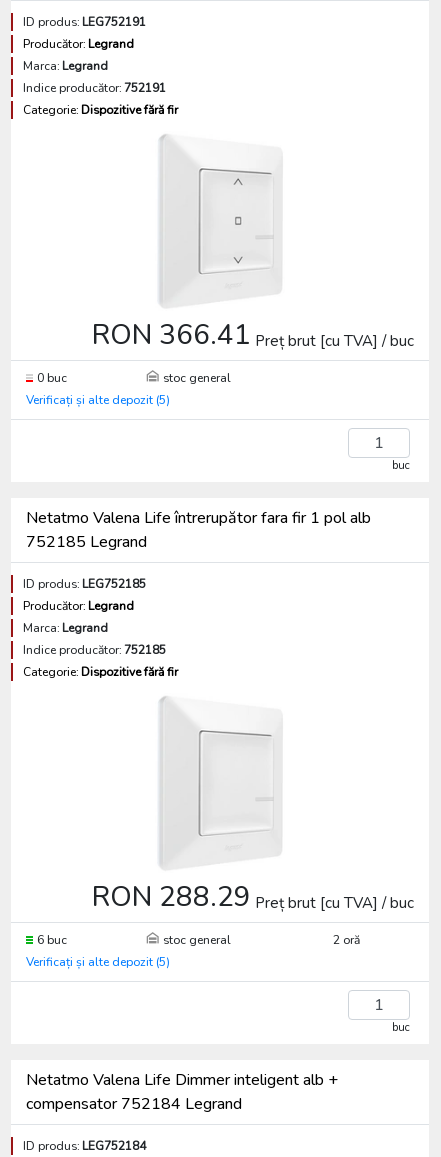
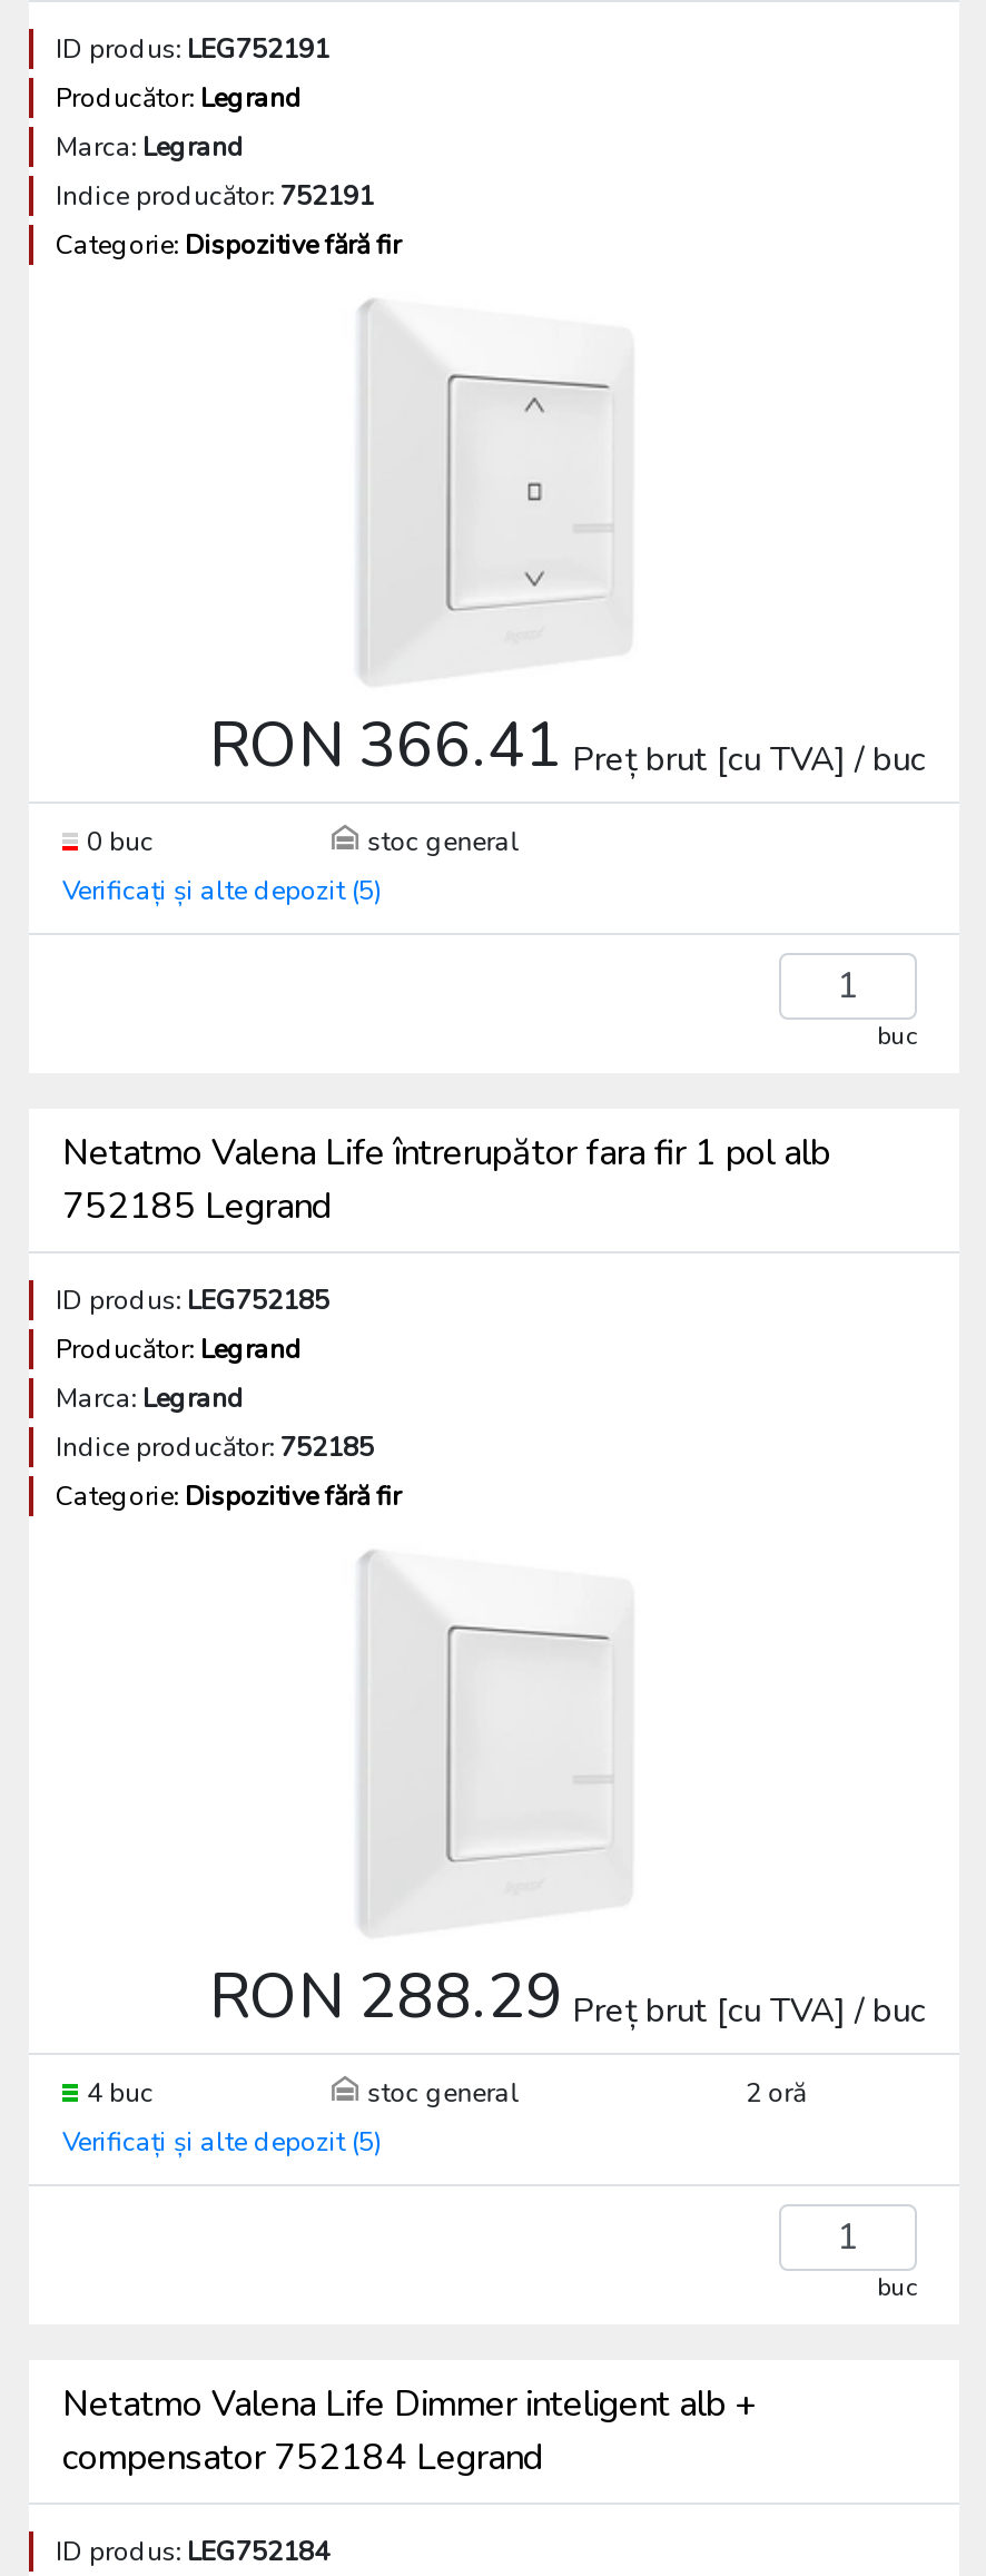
- 6 buc
+ 4 buc
